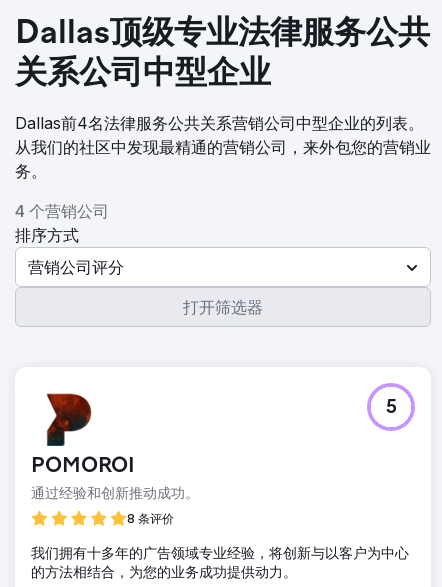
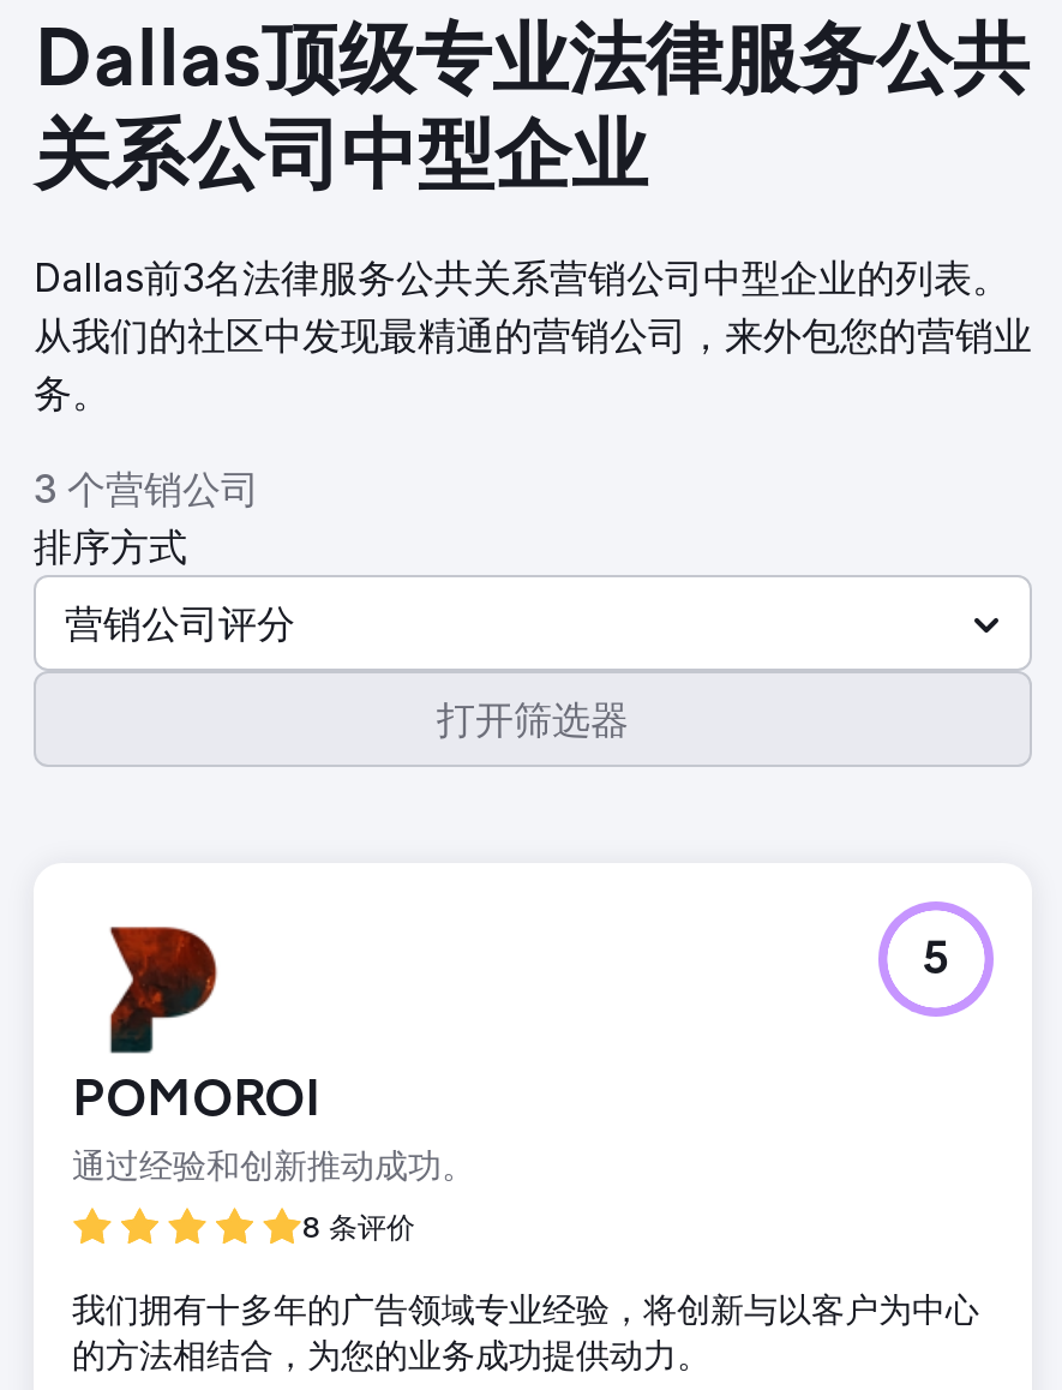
- Dallas前4名法律服务公共关系营销公司中型企业的列表。
+ Dallas前3名法律服务公共关系营销公司中型企业的列表。

- 4 个营销公司
+ 3 个营销公司
